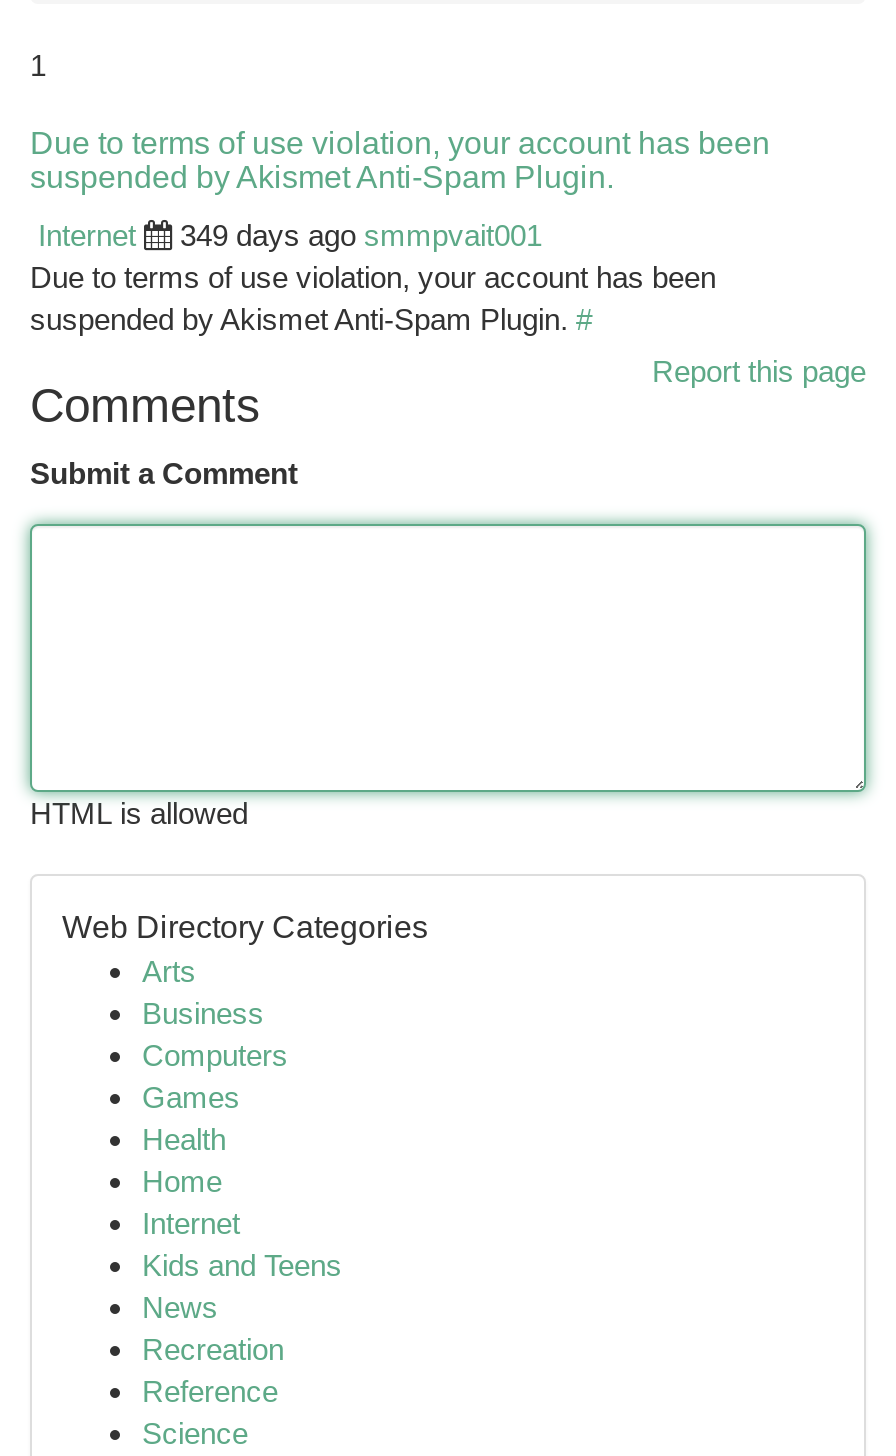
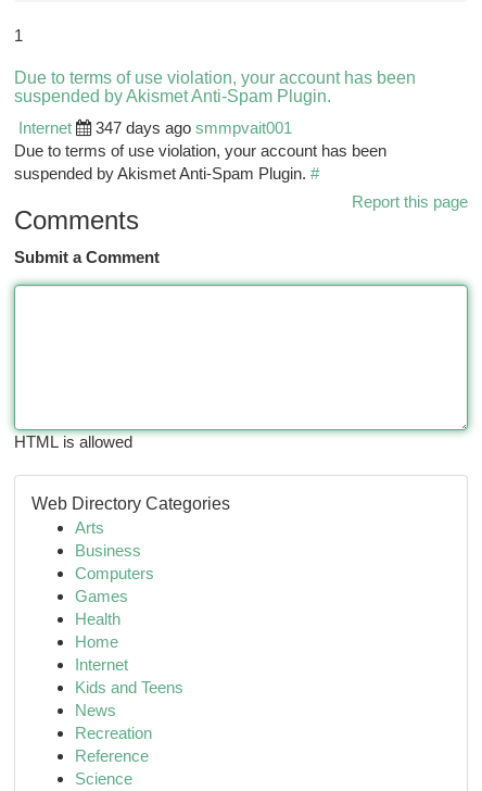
- 349 days ago smmpvait001
+ 347 days ago smmpvait001
